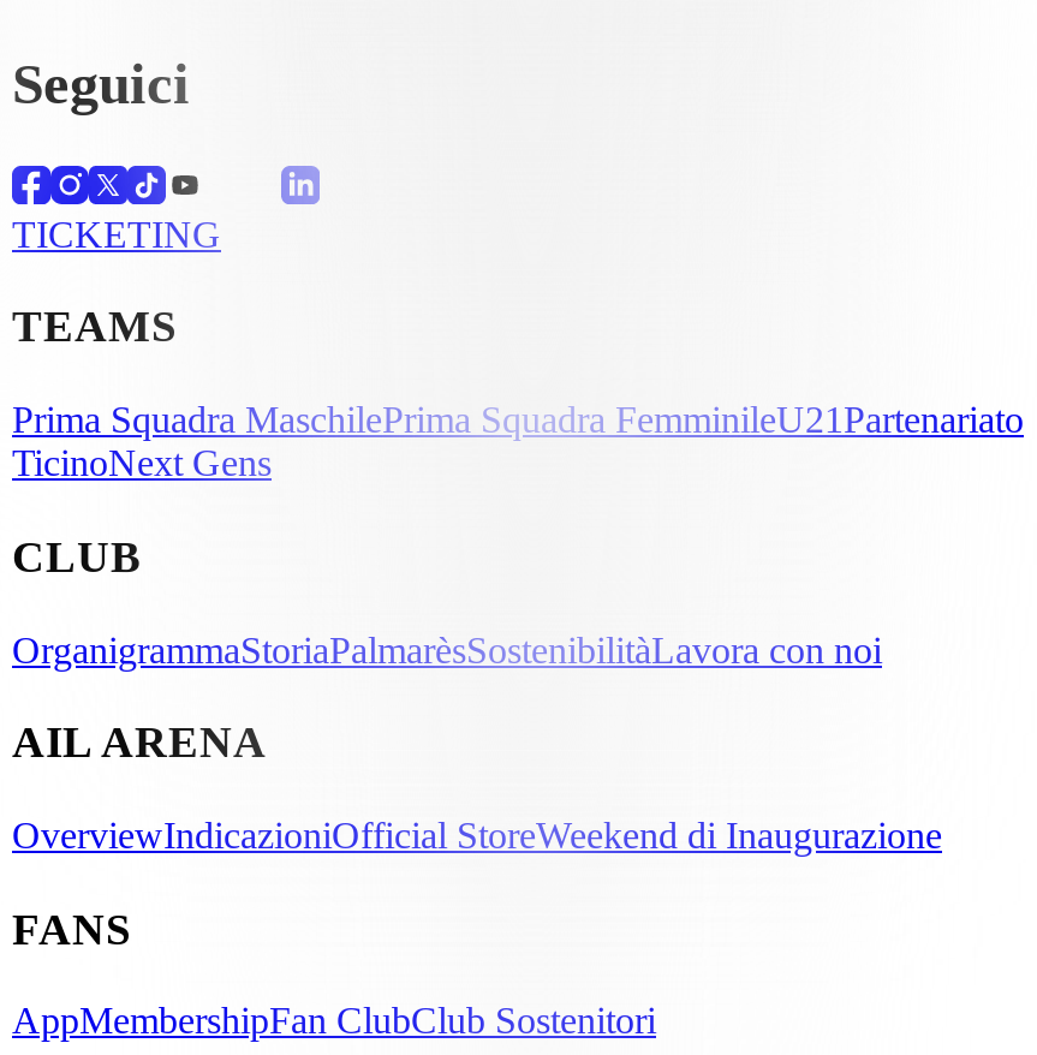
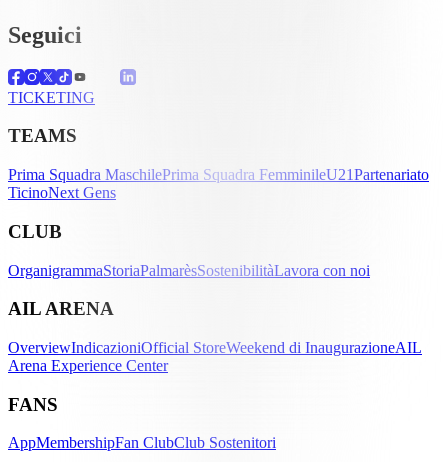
- OverviewIndicazioniOfficial StoreWeekend di Inaugurazione
+ OverviewIndicazioniOfficial StoreWeekend di InaugurazioneAIL
+ Arena Experience Center
